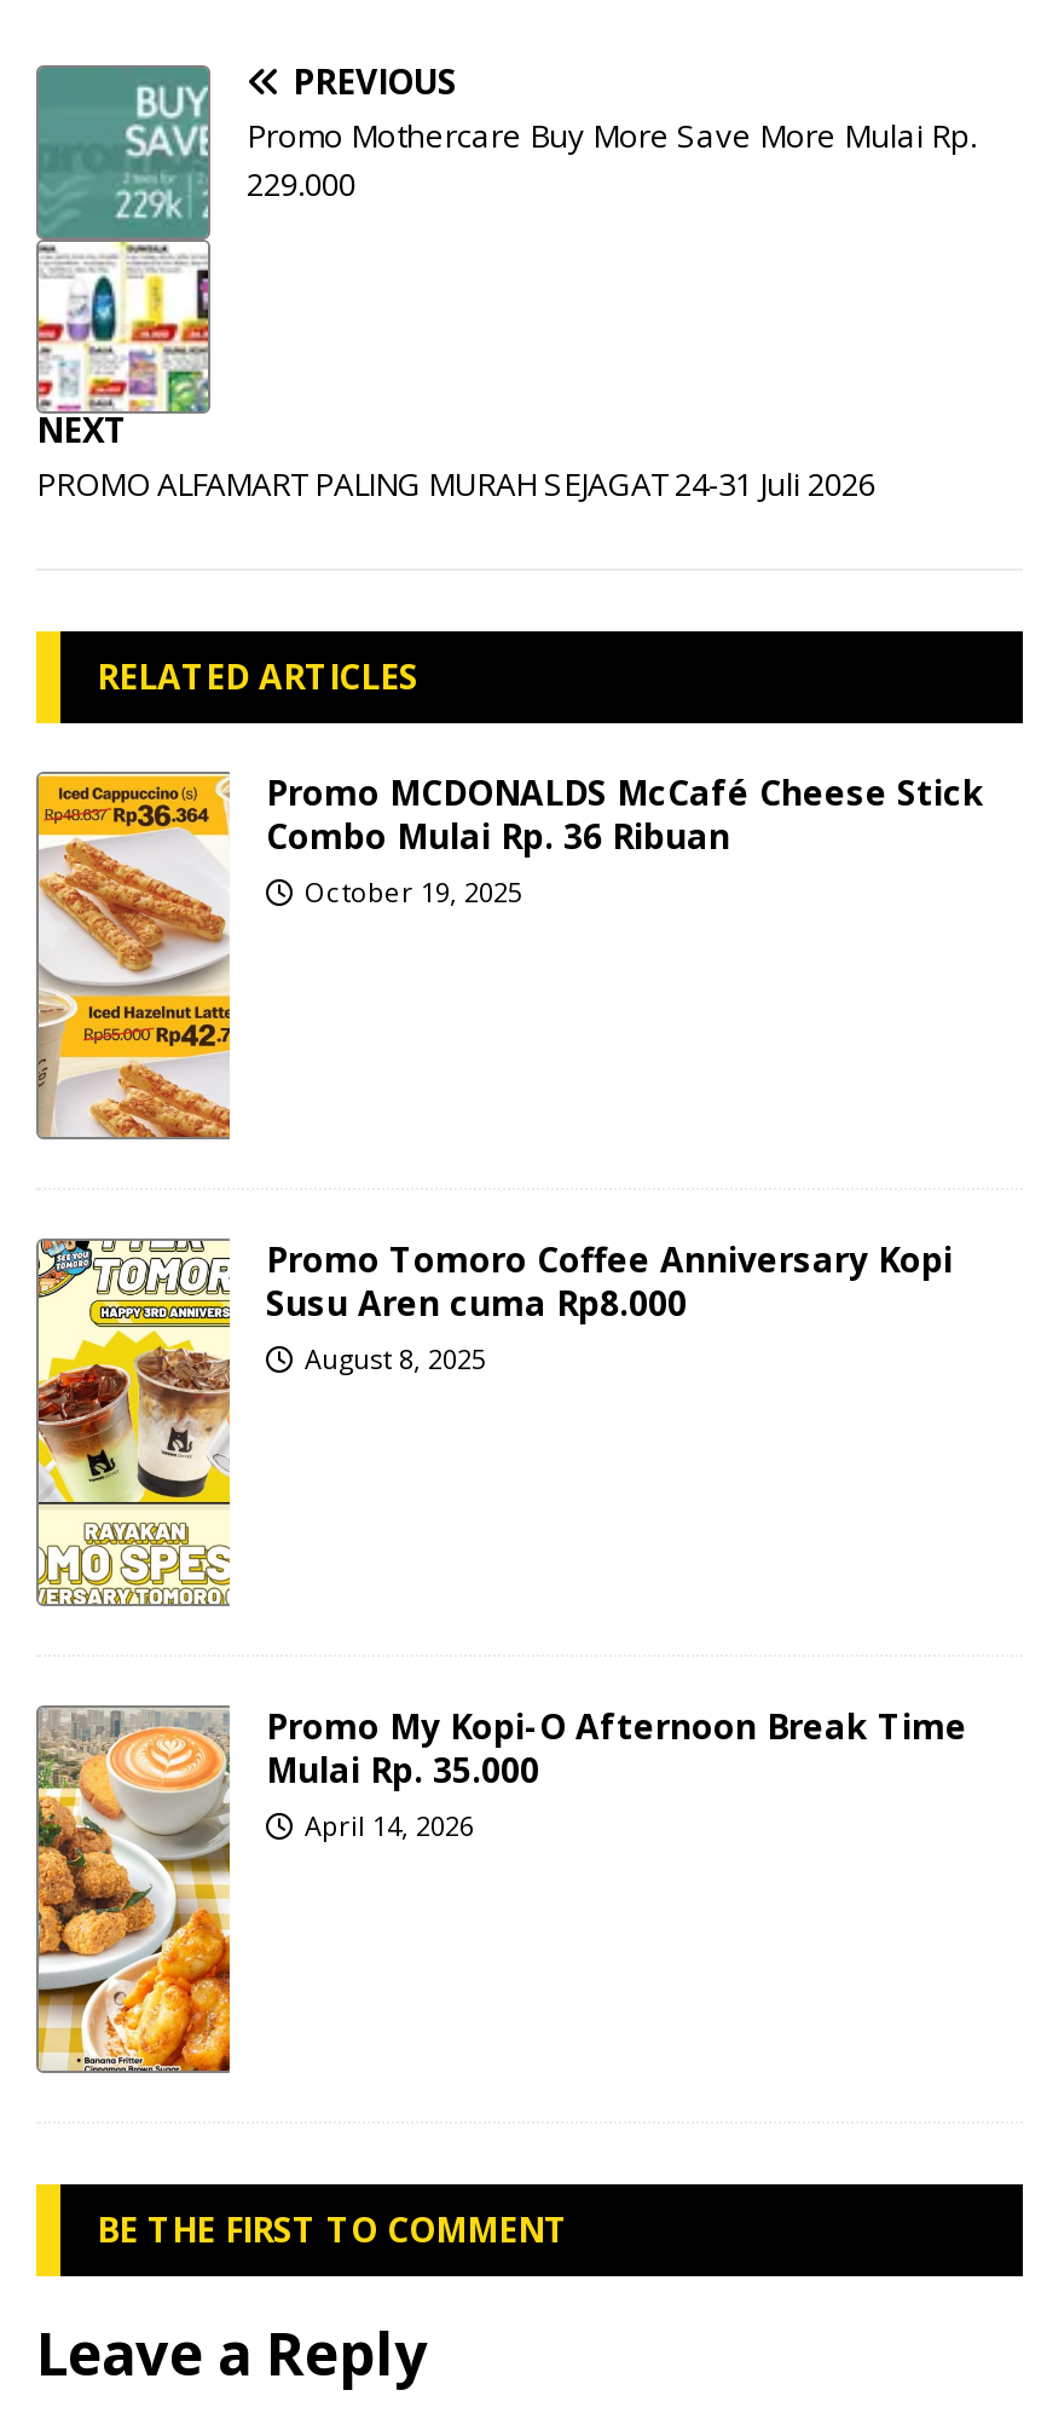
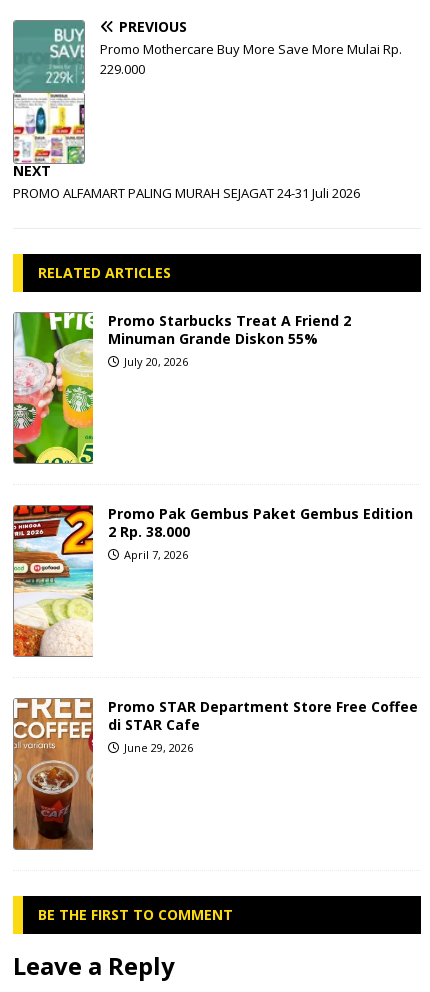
- [image]
- Promo MCDONALDS McCafé Cheese Stick
- Combo Mulai Rp. 36 Ribuan
- October 19, 2025
+ [image]
+ Promo Starbucks Treat A Friend 2
+ Minuman Grande Diskon 55%
+ July 20, 2026

- [image]
- Promo Tomoro Coffee Anniversary Kopi
- Susu Aren cuma Rp8.000
- August 8, 2025
+ [image]
+ Promo Pak Gembus Paket Gembus Edition
+ 2 Rp. 38.000
+ April 7, 2026

- [image]
- Promo My Kopi-O Afternoon Break Time
- Mulai Rp. 35.000
- April 14, 2026
+ [image]
+ Promo STAR Department Store Free Coffee
+ di STAR Cafe
+ June 29, 2026
